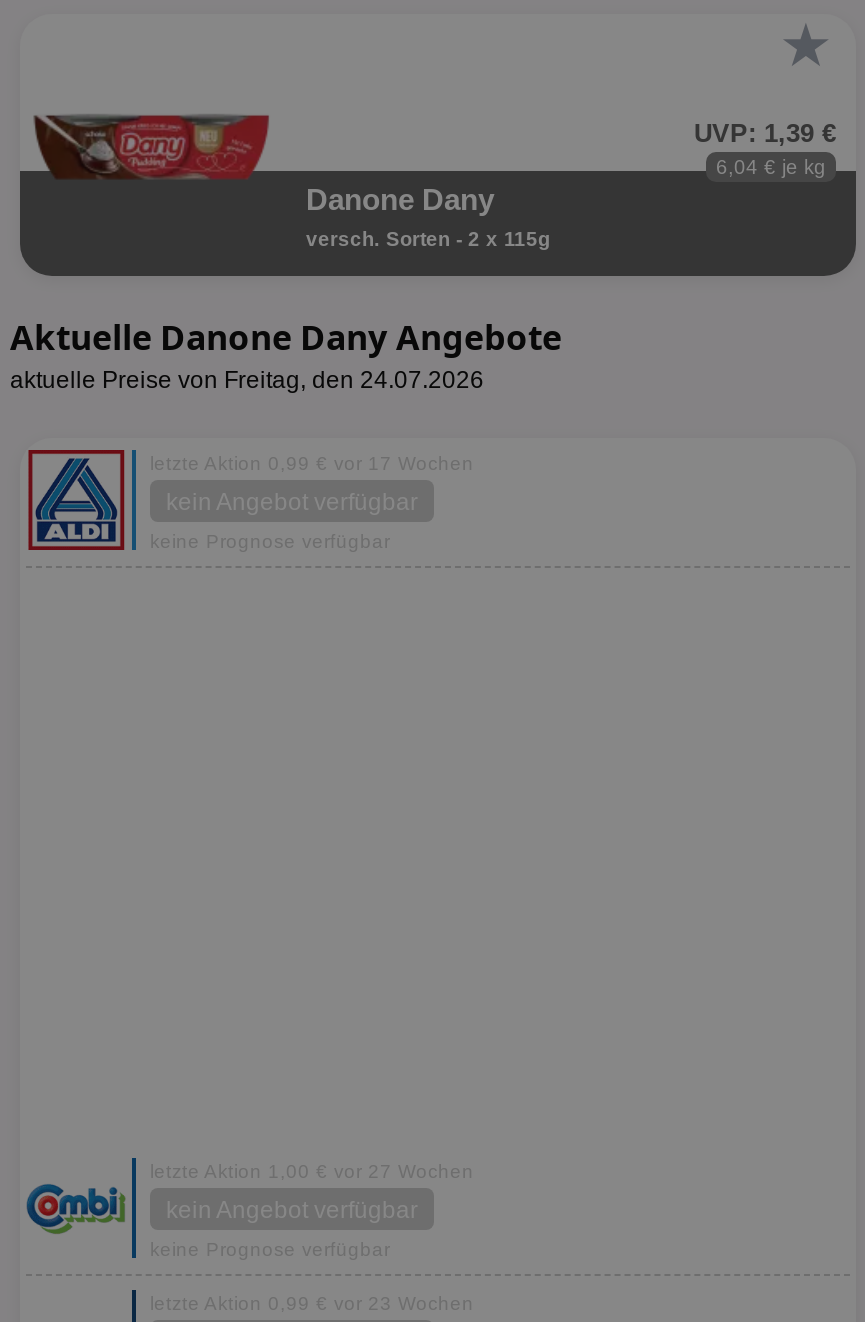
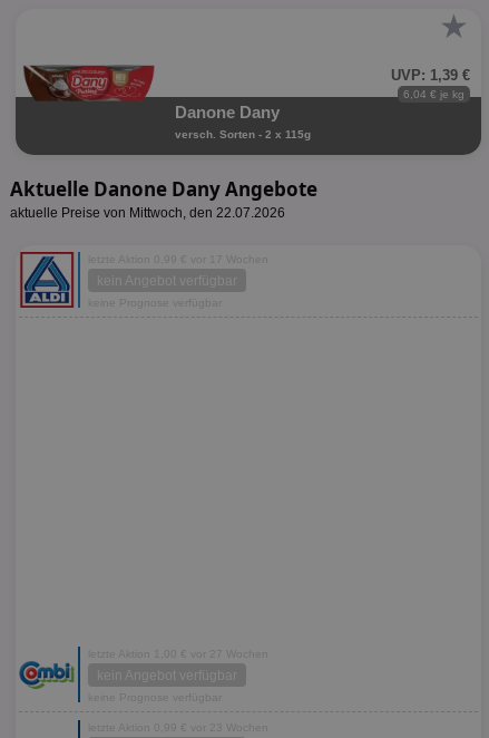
- aktuelle Preise von Freitag, den 24.07.2026
+ aktuelle Preise von Mittwoch, den 22.07.2026
